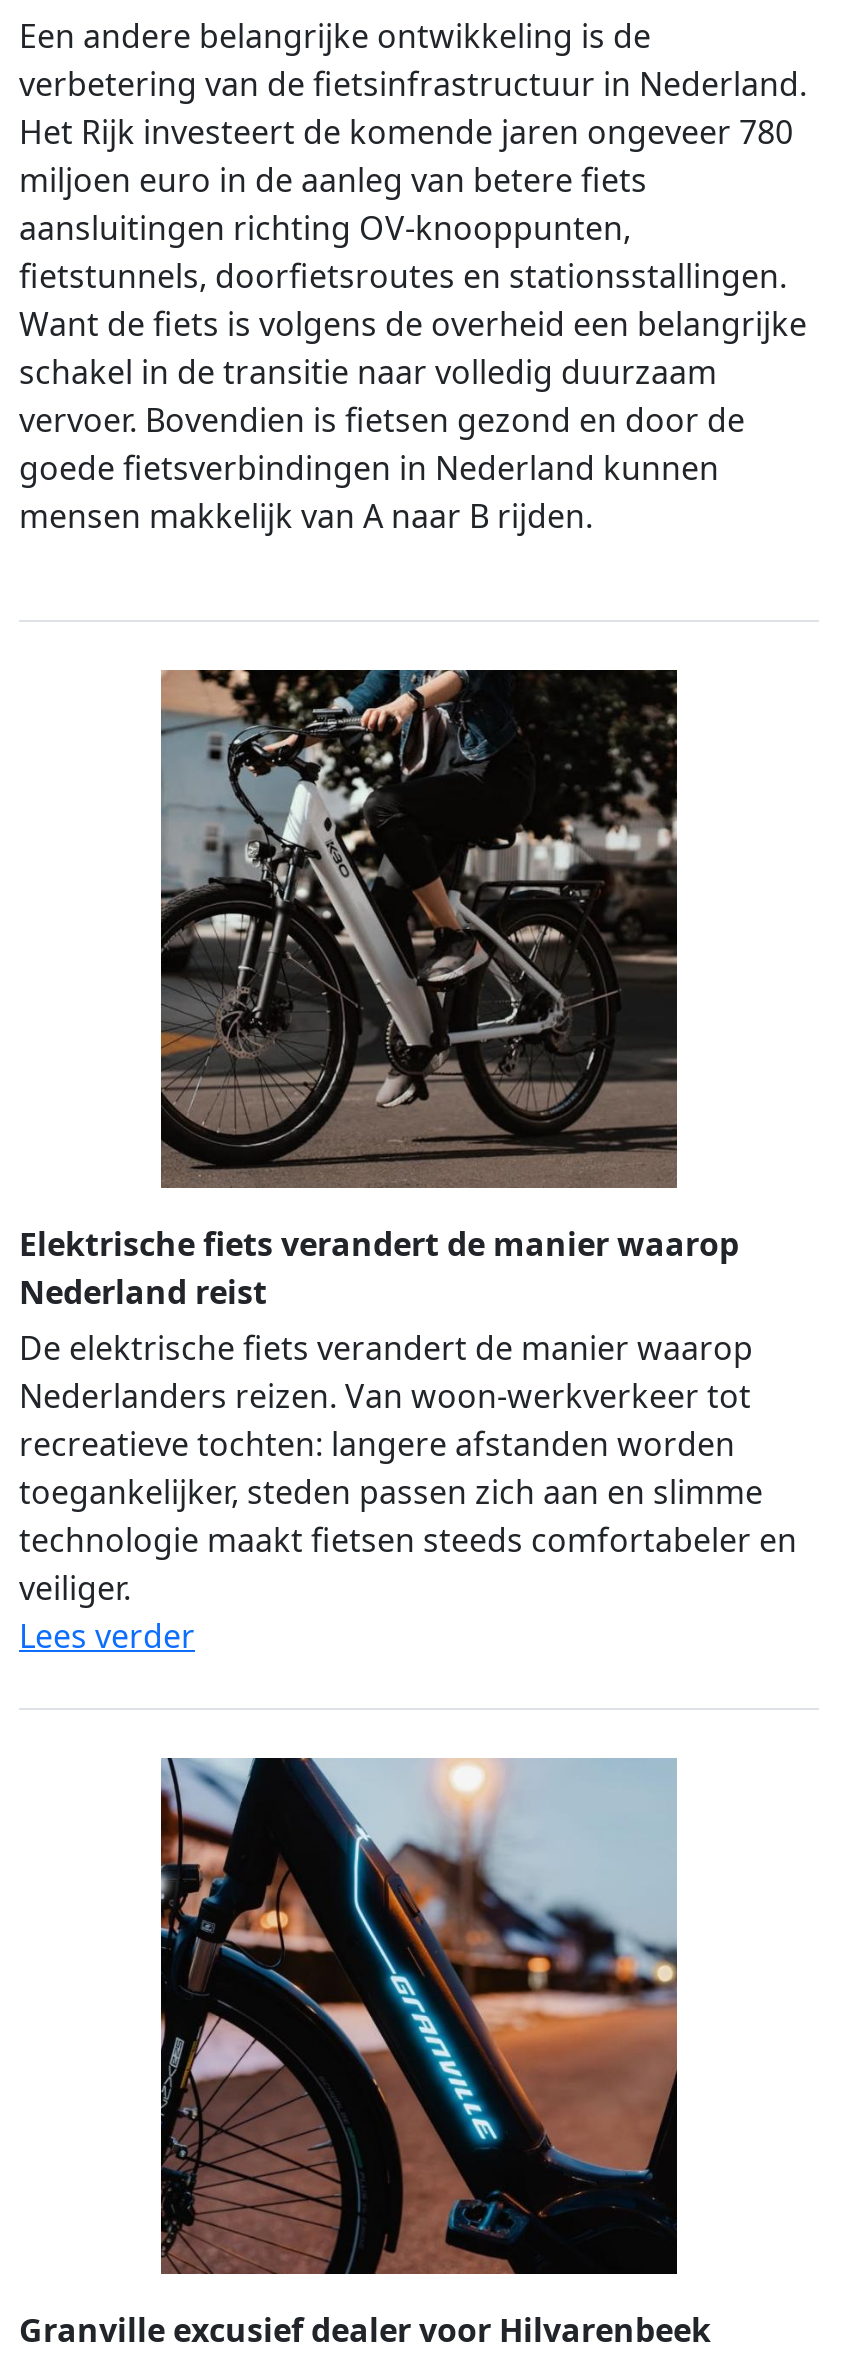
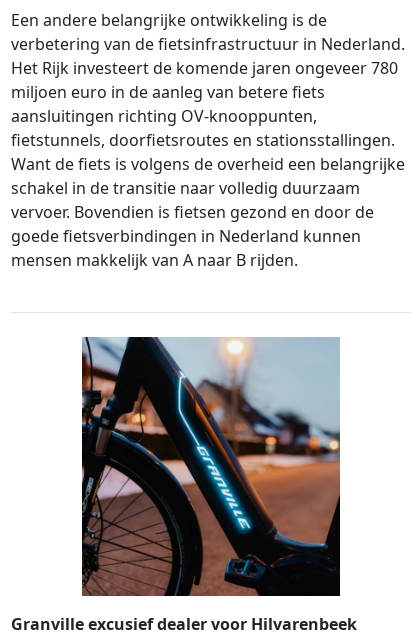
- [image]
- Elektrische fiets verandert de manier waarop
- Nederland reist
- De elektrische fiets verandert de manier waarop
- Nederlanders reizen. Van woon-werkverkeer tot
- recreatieve tochten: langere afstanden worden
- toegankelijker, steden passen zich aan en slimme
- technologie maakt fietsen steeds comfortabeler en
- veiliger.
- Lees verder
